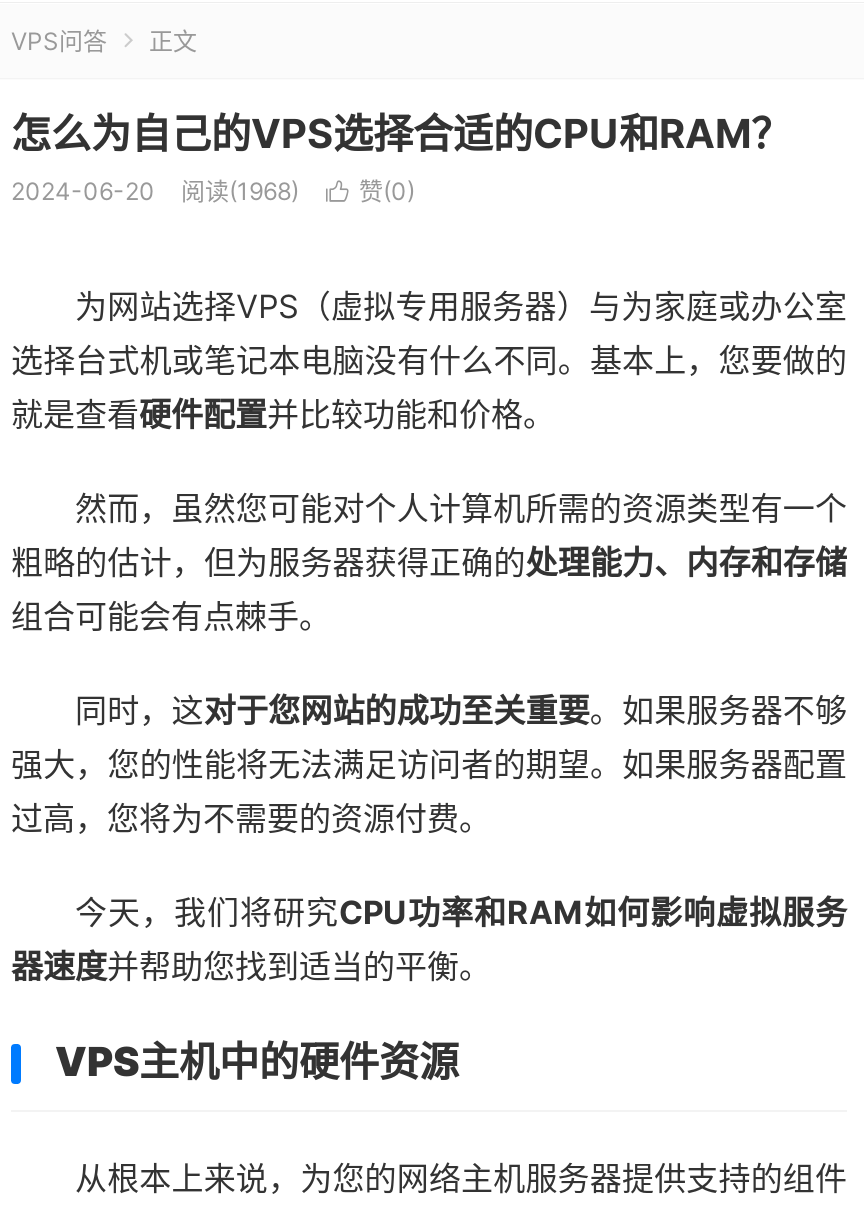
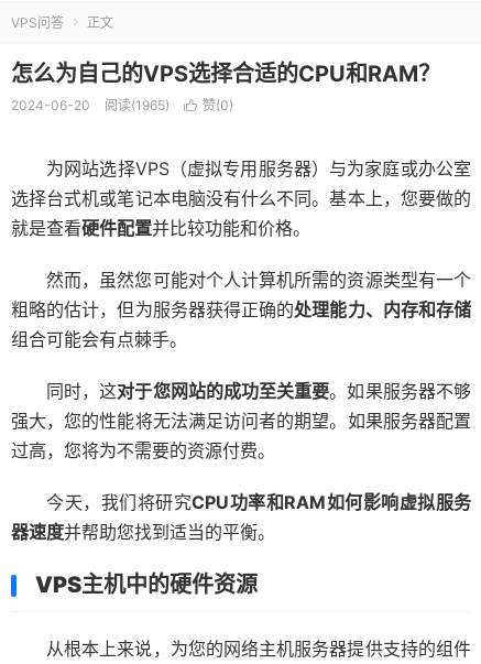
- 阅读(1968)
+ 阅读(1965)
